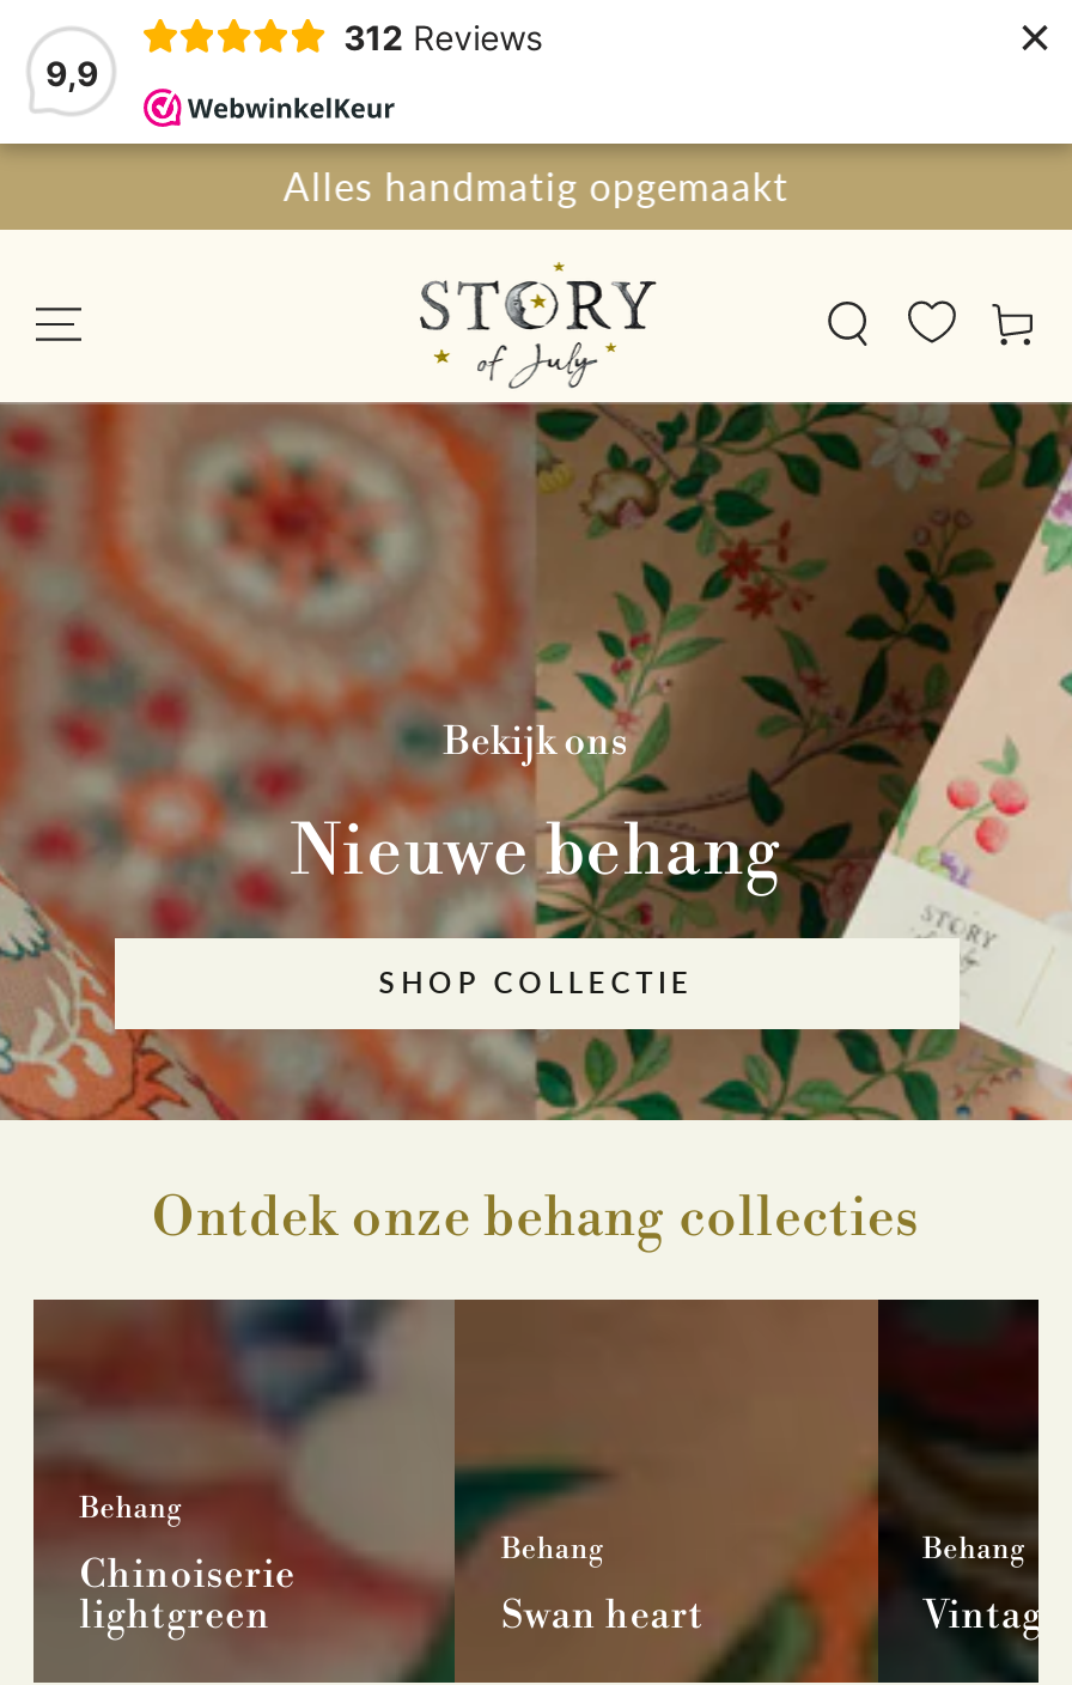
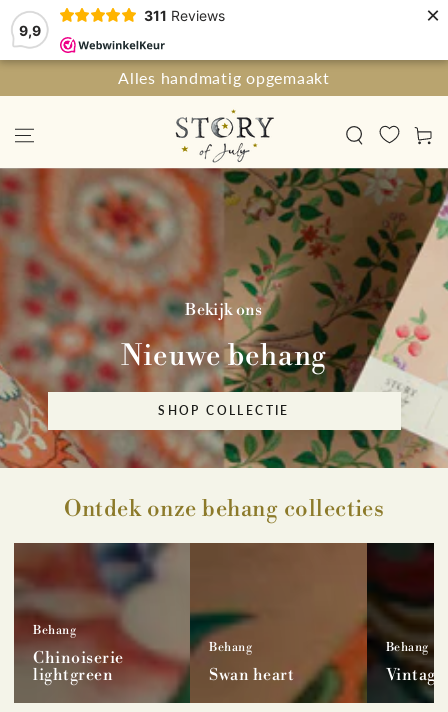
- 312 Reviews
+ 311 Reviews
